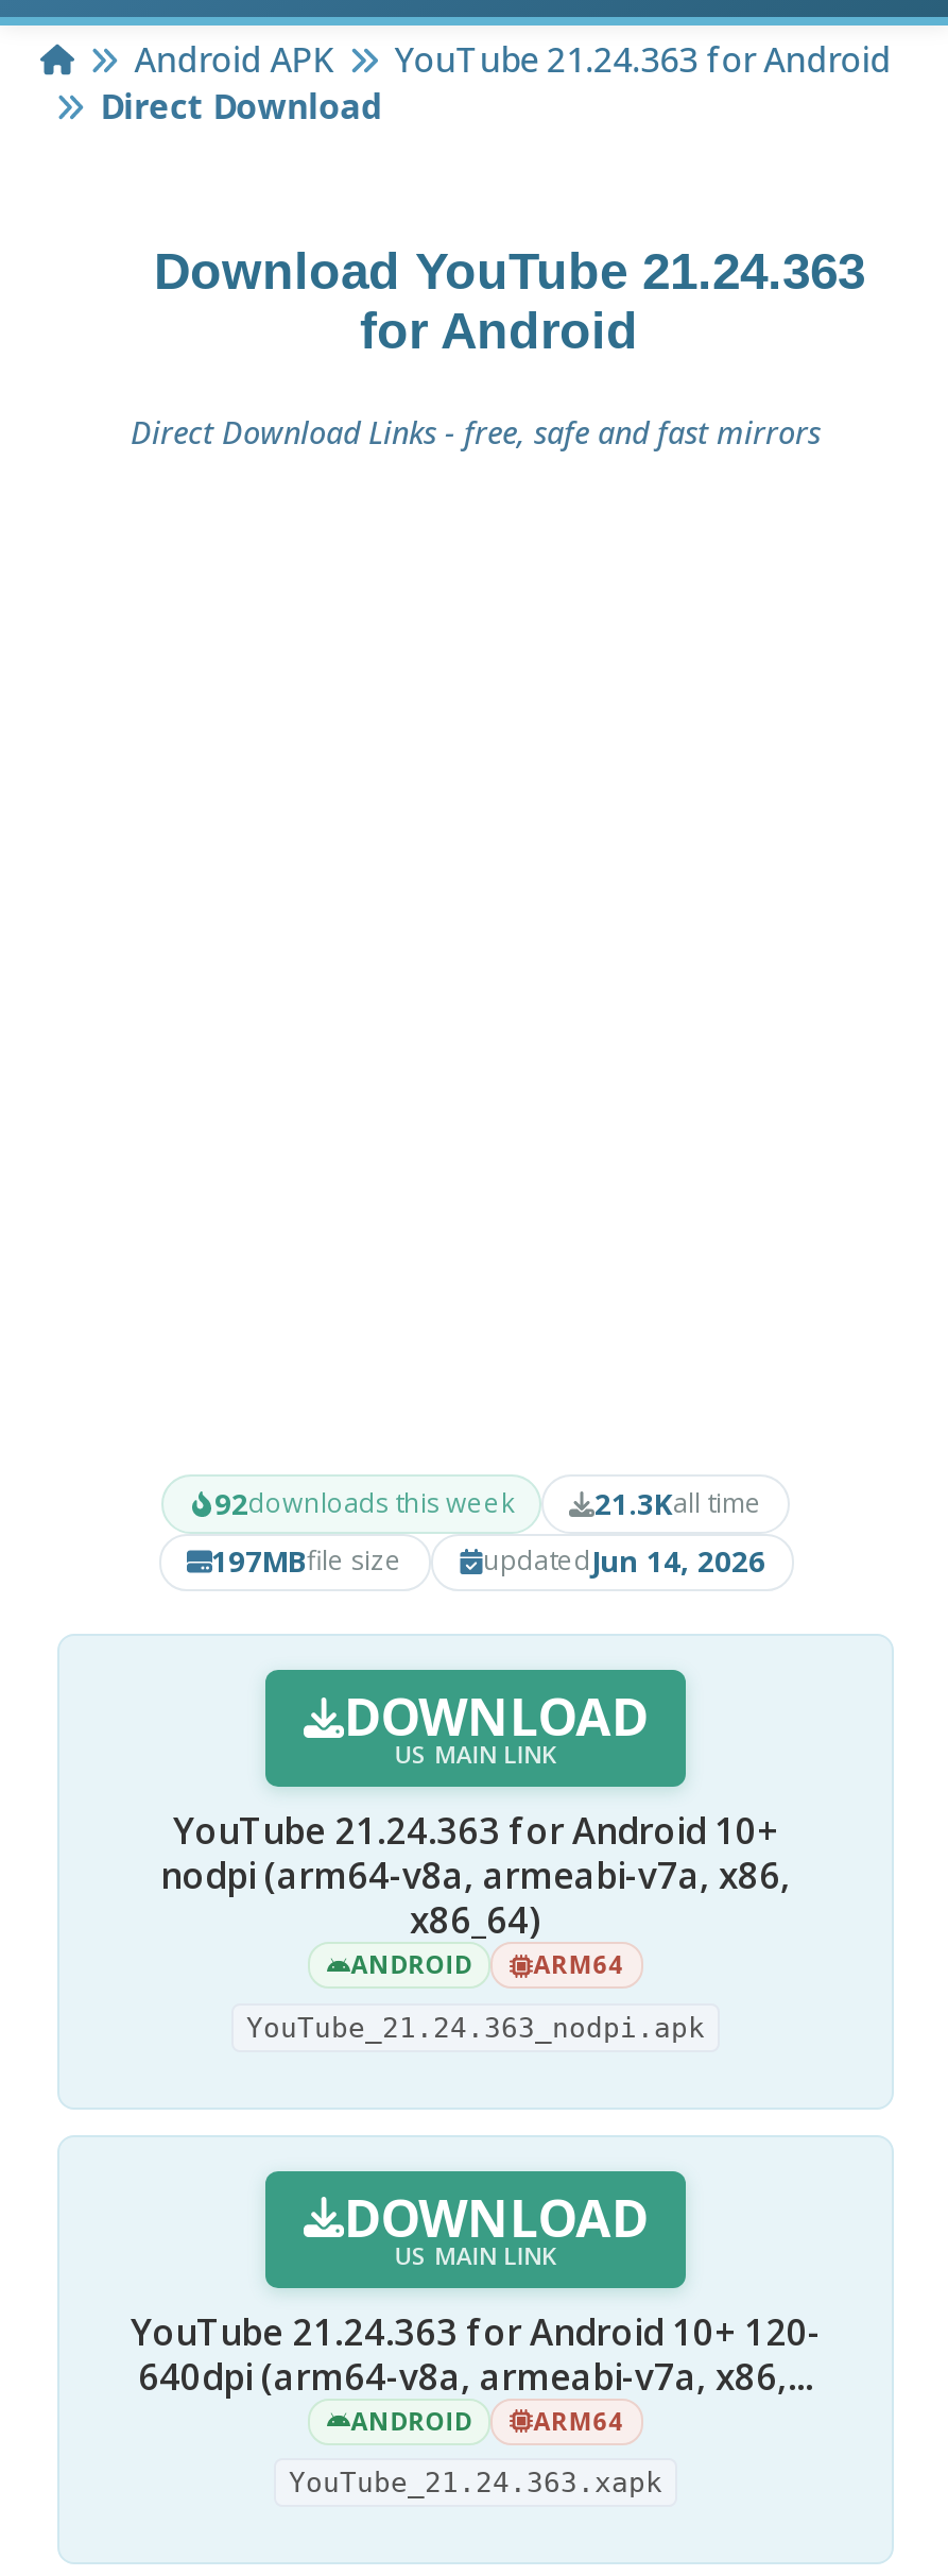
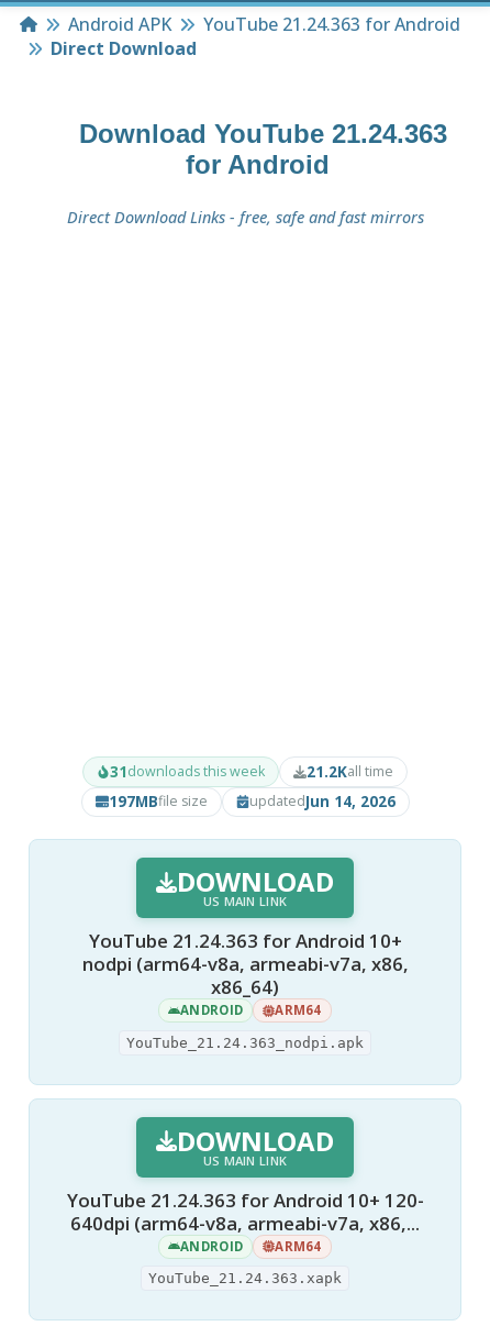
- 92downloads this week
+ 31downloads this week

- 21.3Kall time
+ 21.2Kall time
